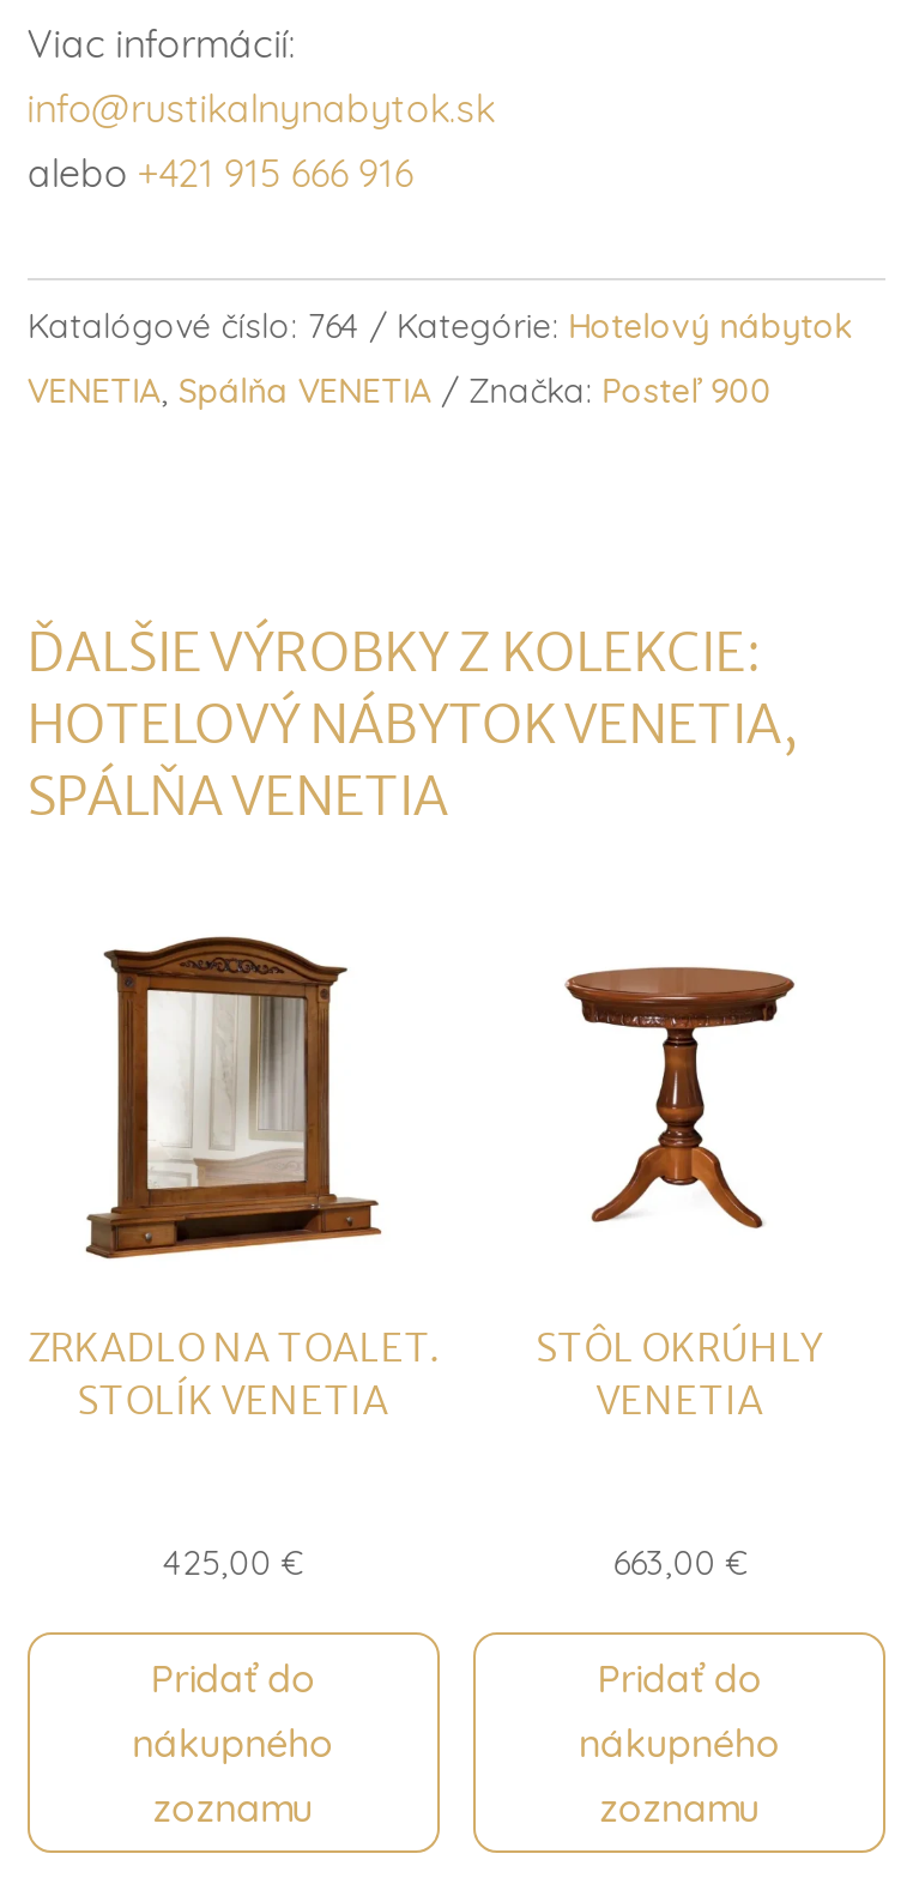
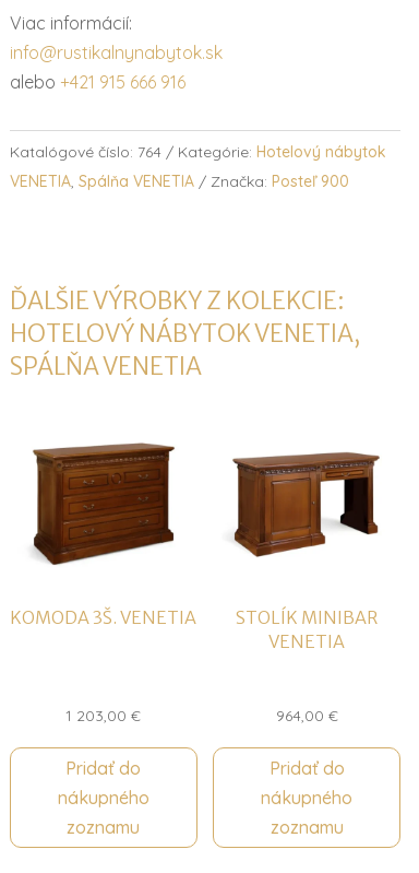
- [image]
- ZRKADLO NA TOALET.
- STOLÍK VENETIA
+ [image]
+ KOMODA 3Š. VENETIA

- [image]
- STÔL OKRÚHLY
+ [image]
+ STOLÍK MINIBAR

- 425,00 €
+ 1 203,00 €

- 663,00 €
+ 964,00 €
